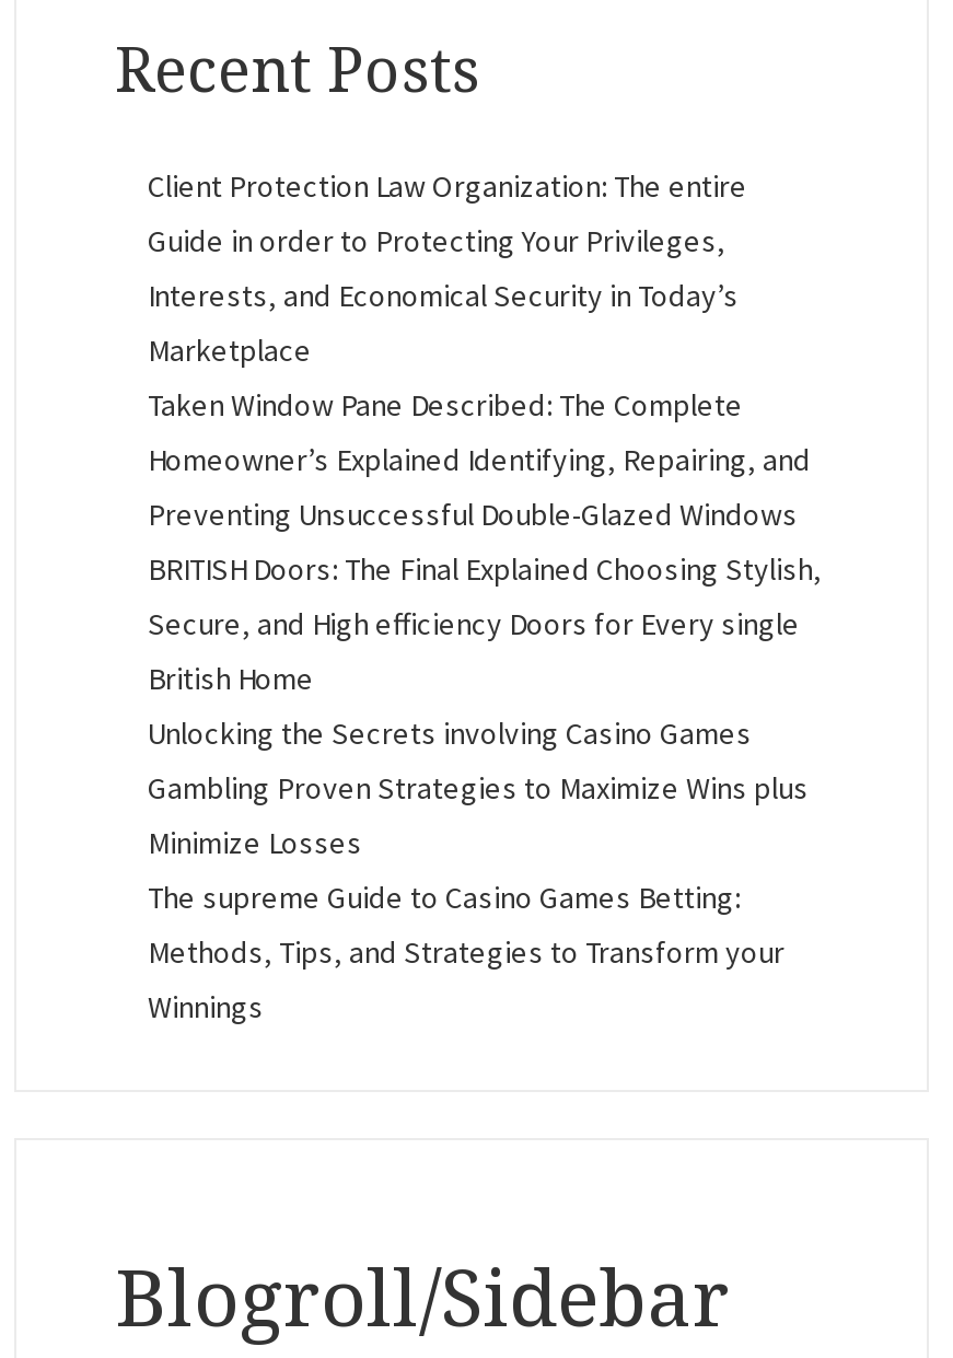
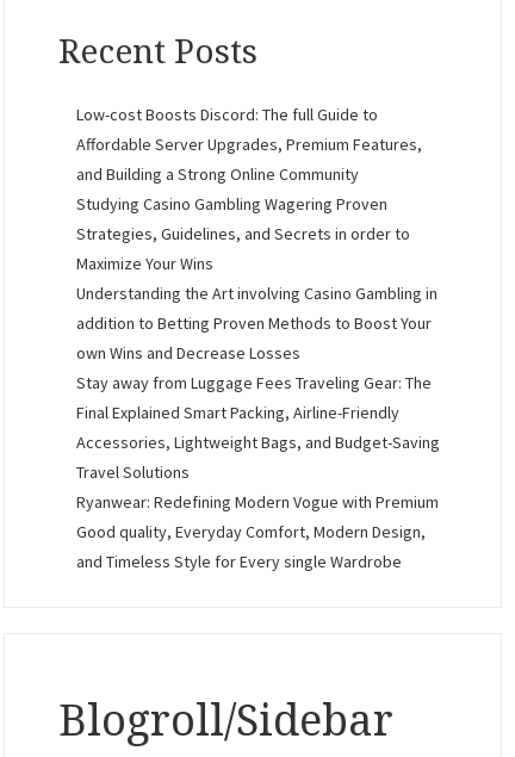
- Client Protection Law Organization: The entire
- Guide in order to Protecting Your Privileges,
- Interests, and Economical Security in Today’s
- Marketplace
- Taken Window Pane Described: The Complete
- Homeowner’s Explained Identifying, Repairing, and
- Preventing Unsuccessful Double-Glazed Windows
- BRITISH Doors: The Final Explained Choosing Stylish,
- Secure, and High efficiency Doors for Every single
- British Home
- Unlocking the Secrets involving Casino Games
- Gambling Proven Strategies to Maximize Wins plus
- Minimize Losses
- The supreme Guide to Casino Games Betting:
- Methods, Tips, and Strategies to Transform your
- Winnings
+ Low-cost Boosts Discord: The full Guide to
+ Affordable Server Upgrades, Premium Features,
+ and Building a Strong Online Community
+ Studying Casino Gambling Wagering Proven
+ Strategies, Guidelines, and Secrets in order to
+ Maximize Your Wins
+ Understanding the Art involving Casino Gambling in
+ addition to Betting Proven Methods to Boost Your
+ own Wins and Decrease Losses
+ Stay away from Luggage Fees Traveling Gear: The
+ Final Explained Smart Packing, Airline-Friendly
+ Accessories, Lightweight Bags, and Budget-Saving
+ Travel Solutions
+ Ryanwear: Redefining Modern Vogue with Premium
+ Good quality, Everyday Comfort, Modern Design,
+ and Timeless Style for Every single Wardrobe
